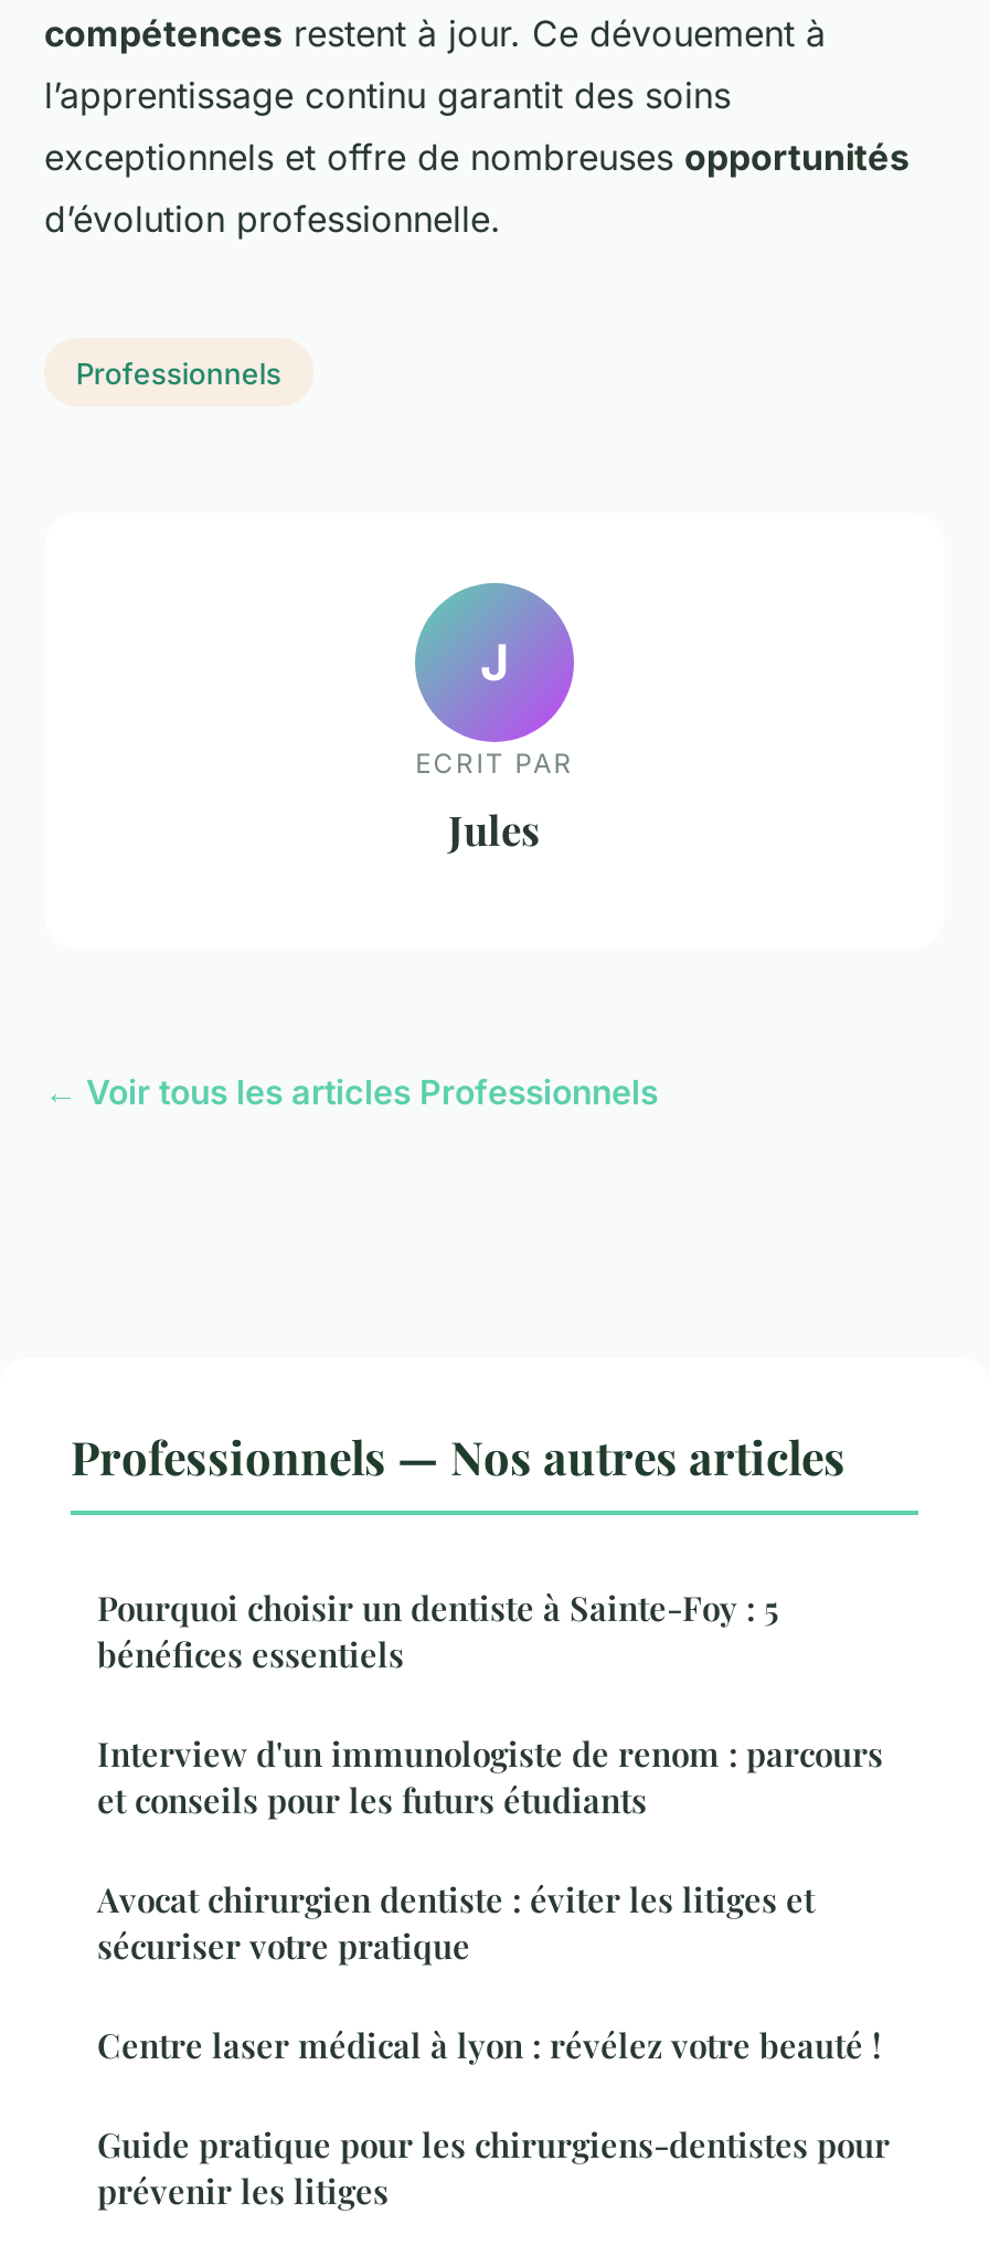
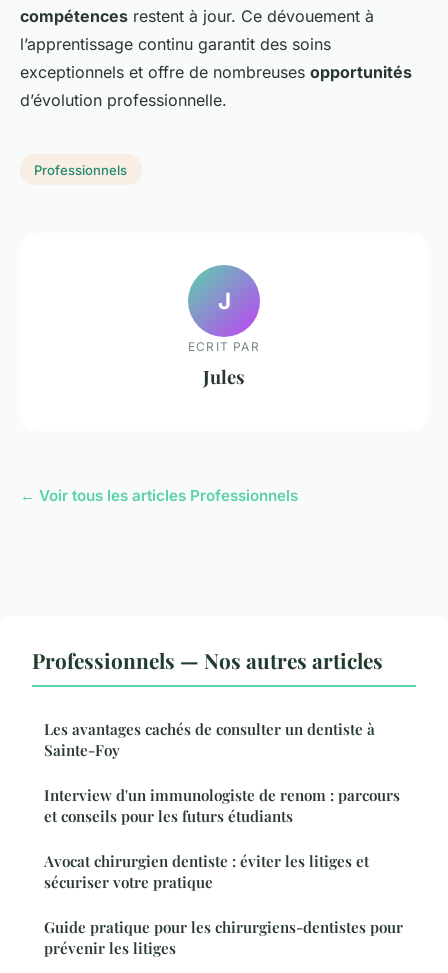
- Pourquoi choisir un dentiste à Sainte-Foy : 5
- bénéfices essentiels
+ Les avantages cachés de consulter un dentiste à
+ Sainte-Foy

- Centre laser médical à lyon : révélez votre beauté !
